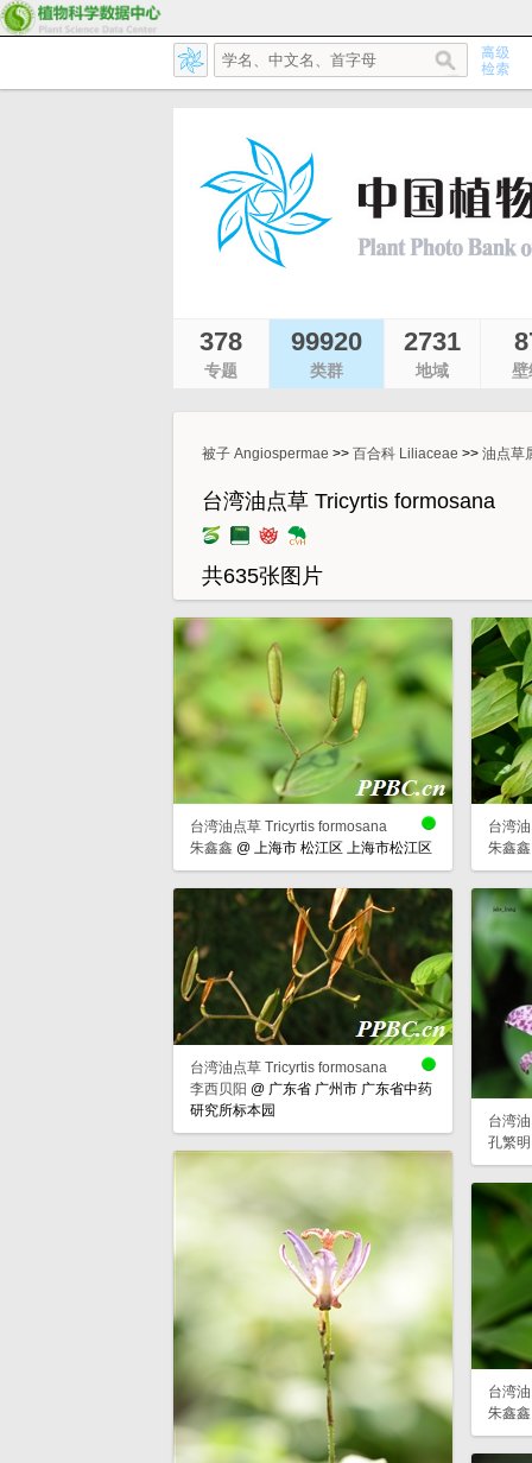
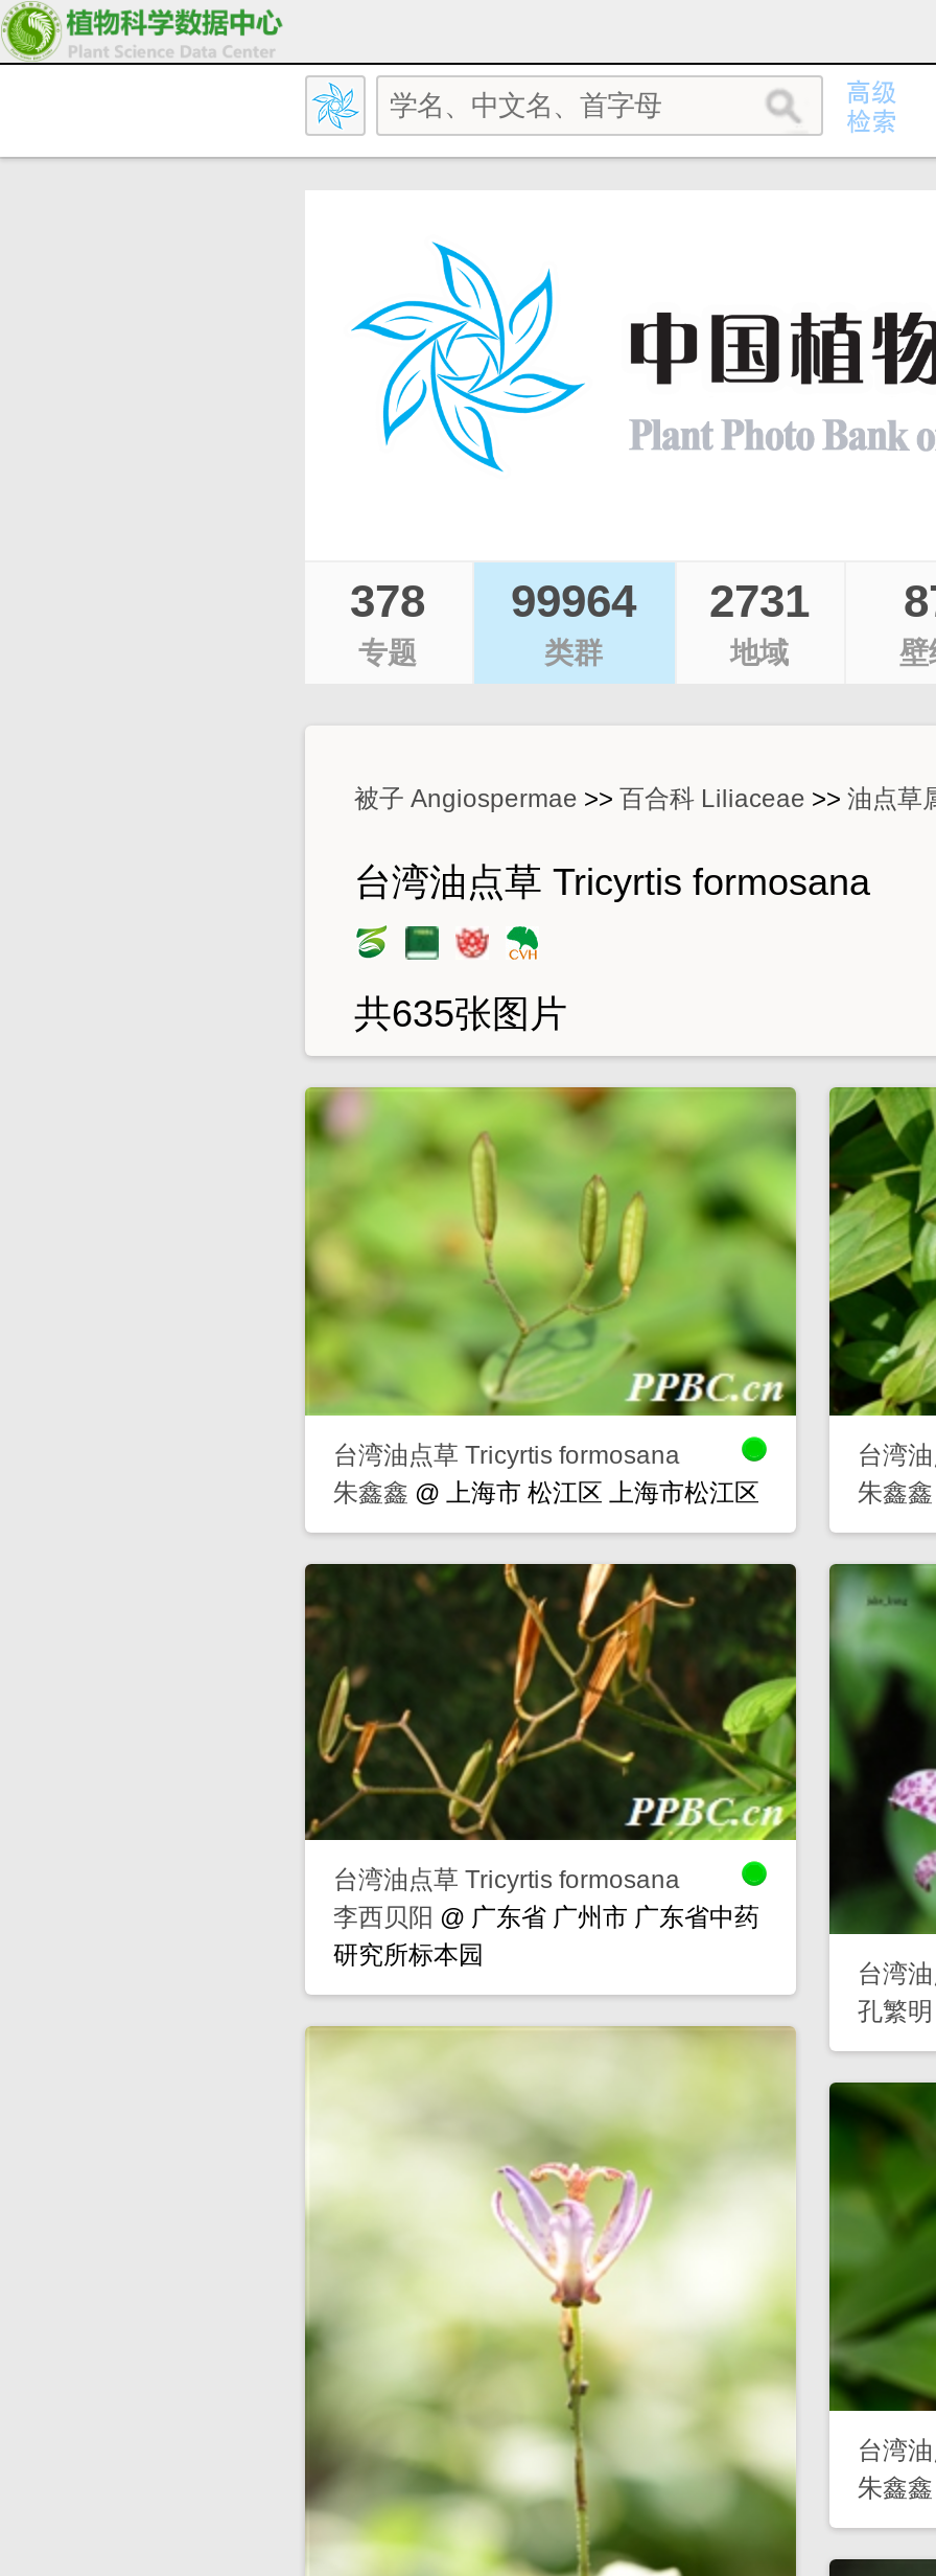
- 99920
+ 99964
